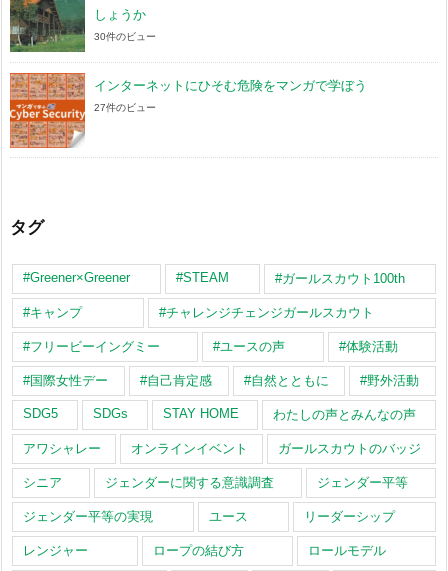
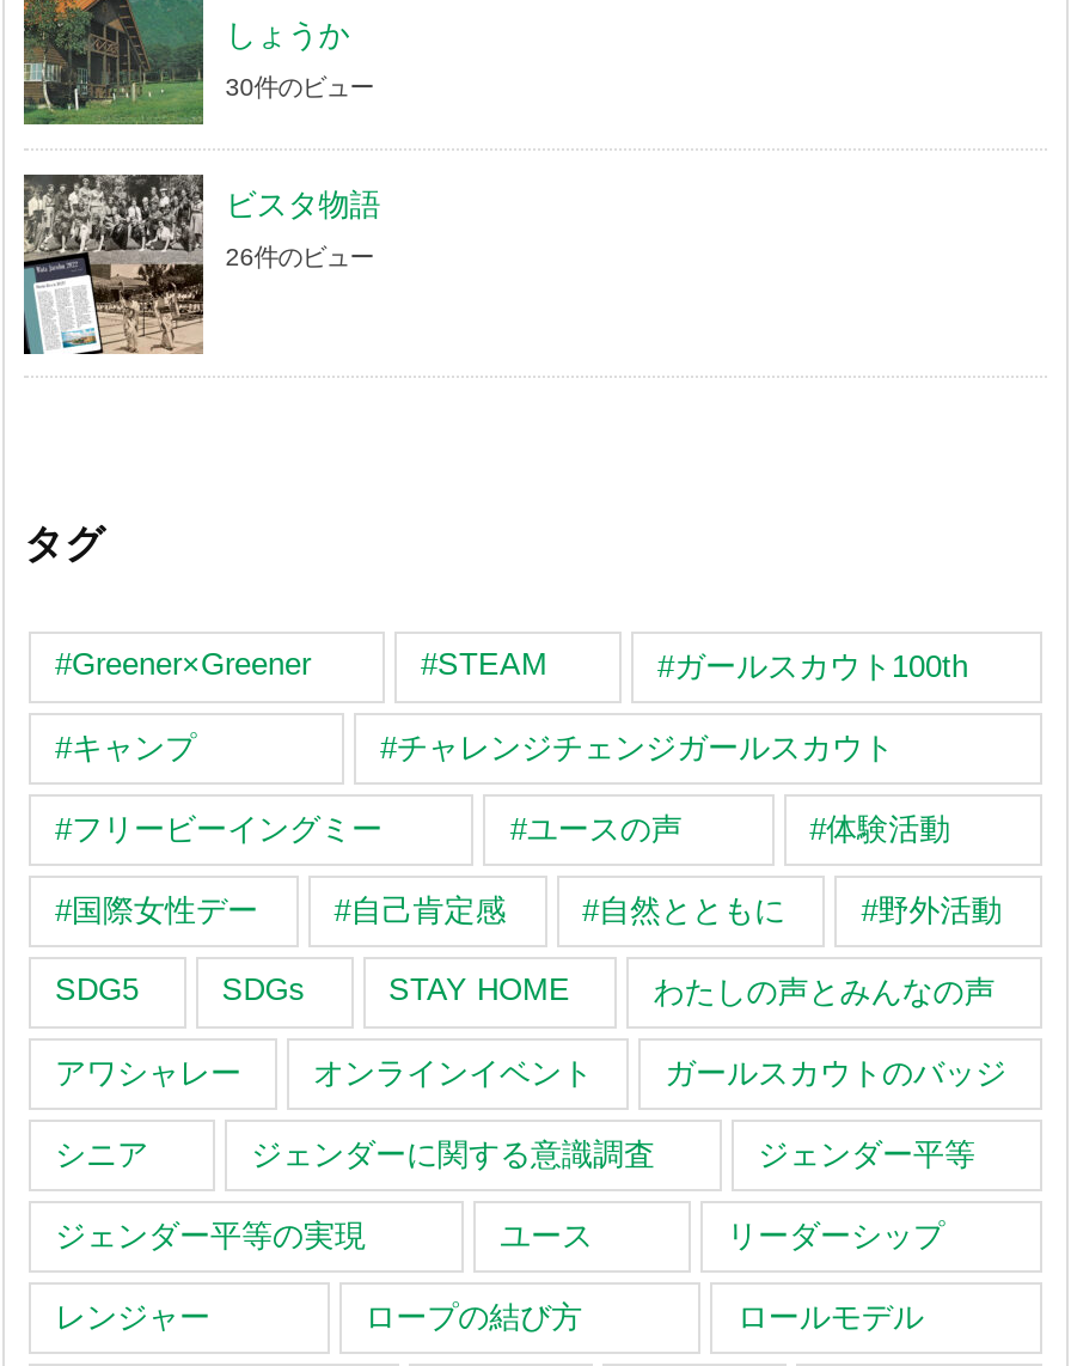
- [image]
- インターネットにひそむ危険をマンガで学ぼう
+ [image]
+ ビスタ物語

- 27件のビュー
+ 26件のビュー
